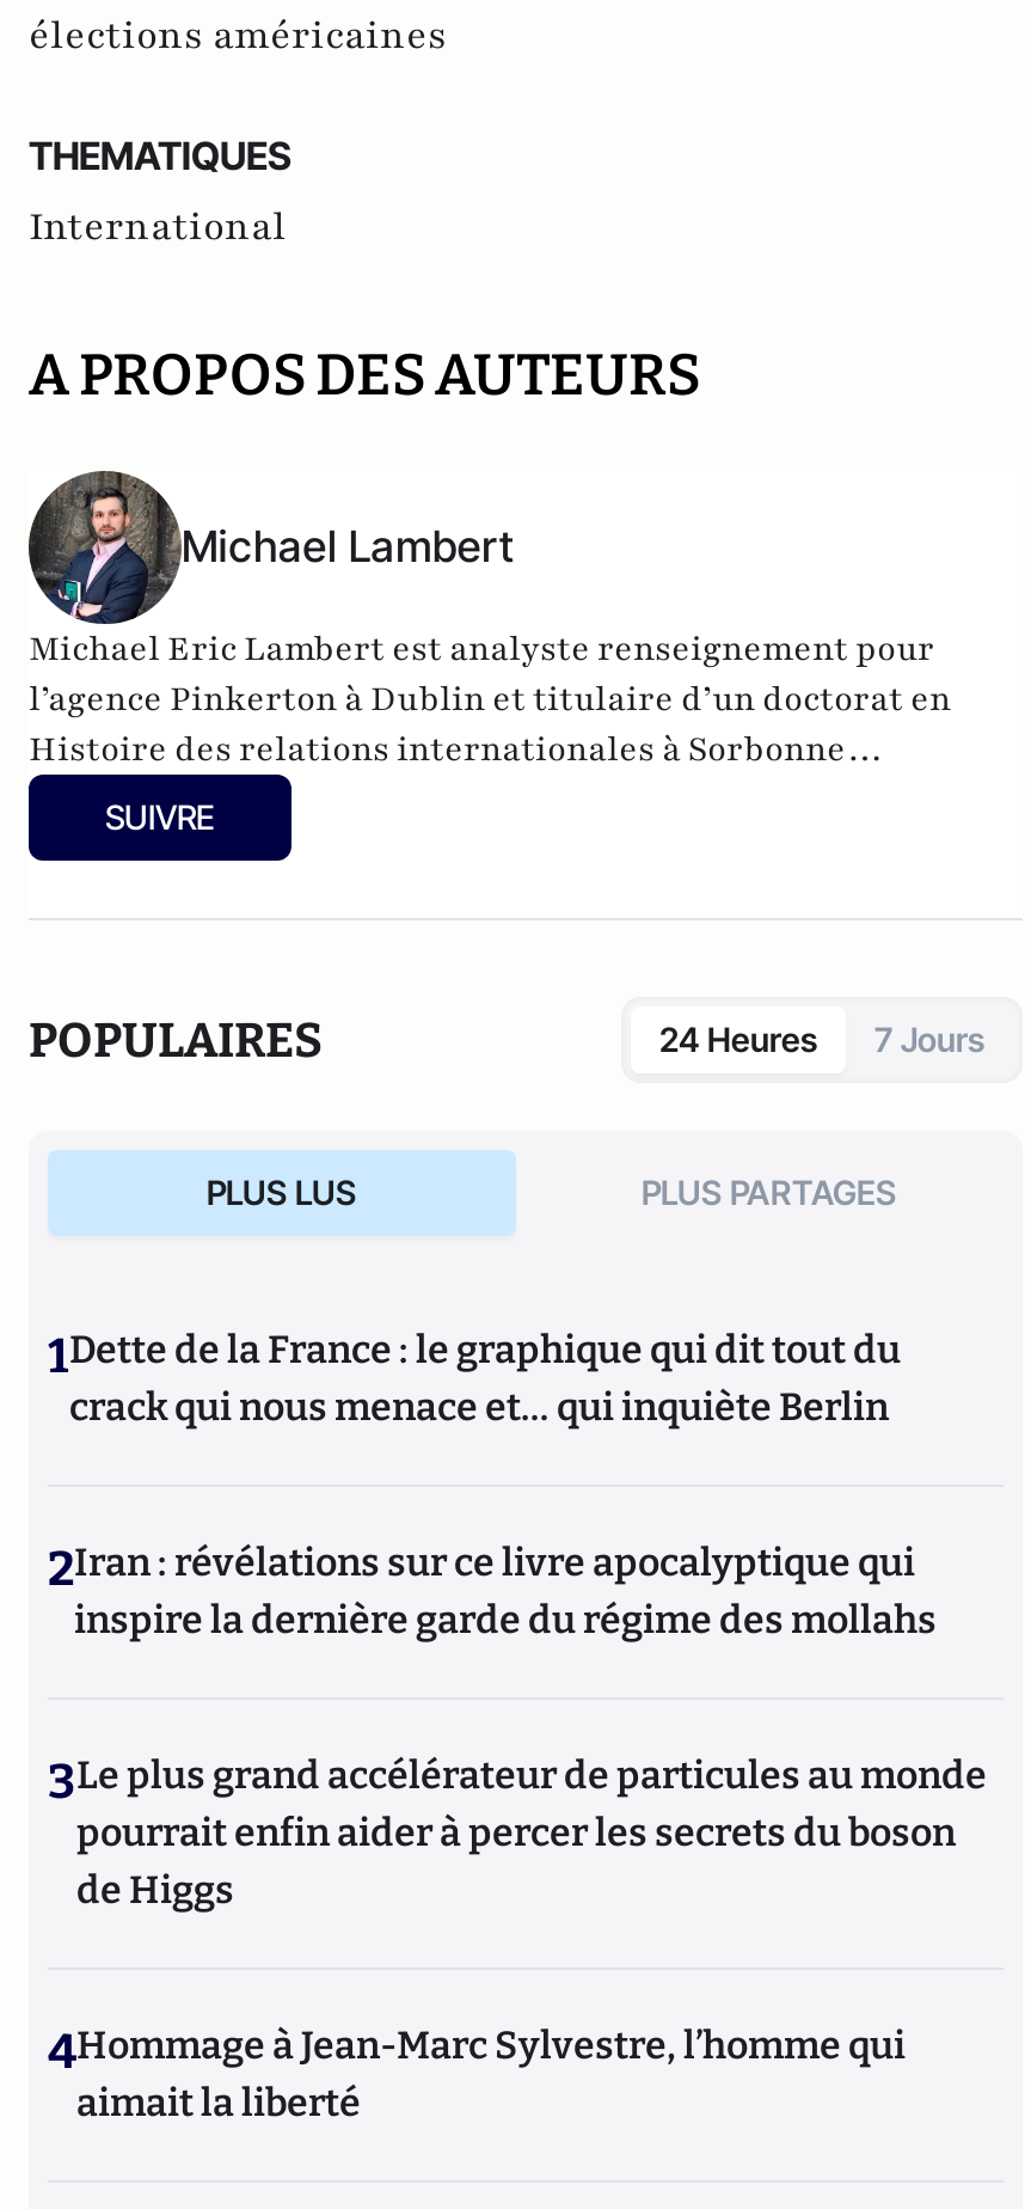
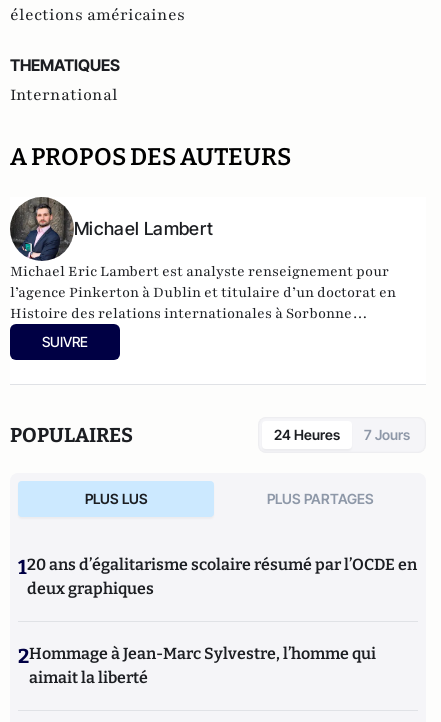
- 1Dette de la France : le graphique qui dit tout du
- crack qui nous menace et… qui inquiète Berlin
- 2Iran : révélations sur ce livre apocalyptique qui
- inspire la dernière garde du régime des mollahs
- 3Le plus grand accélérateur de particules au monde
- pourrait enfin aider à percer les secrets du boson
- de Higgs
- 4Hommage à Jean-Marc Sylvestre, l’homme qui
+ 120 ans d’égalitarisme scolaire résumé par l’OCDE en
+ deux graphiques
+ 2Hommage à Jean-Marc Sylvestre, l’homme qui
